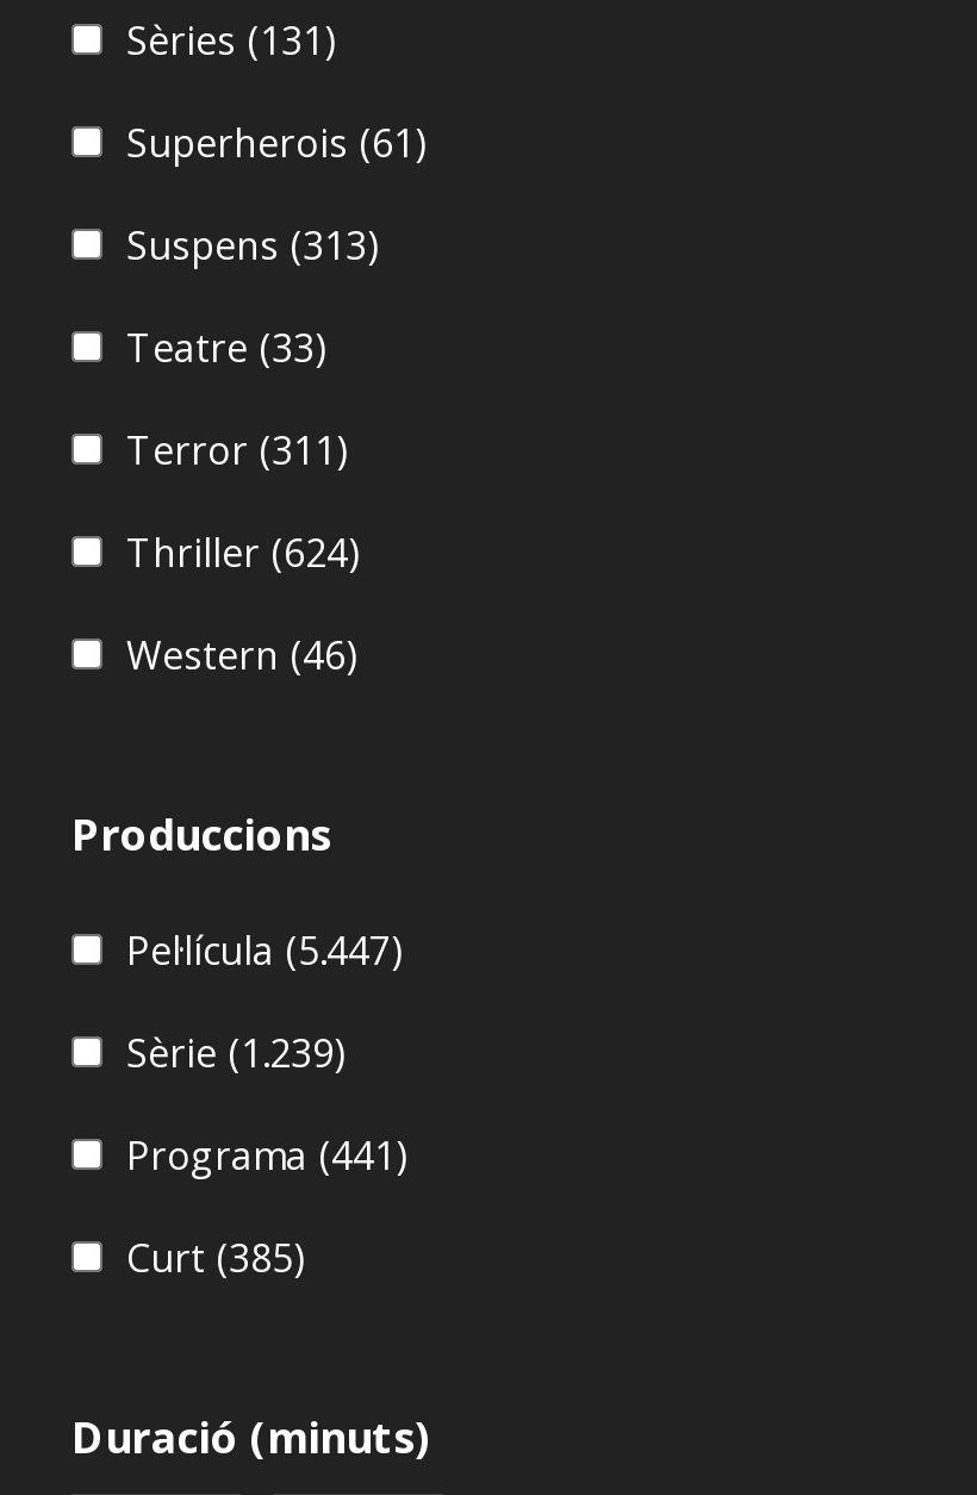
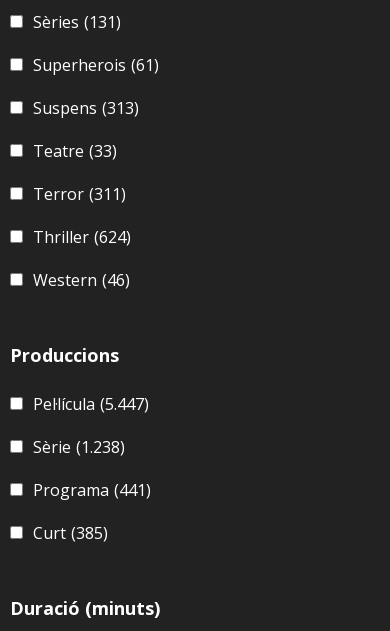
- Sèrie (1.239)
+ Sèrie (1.238)
